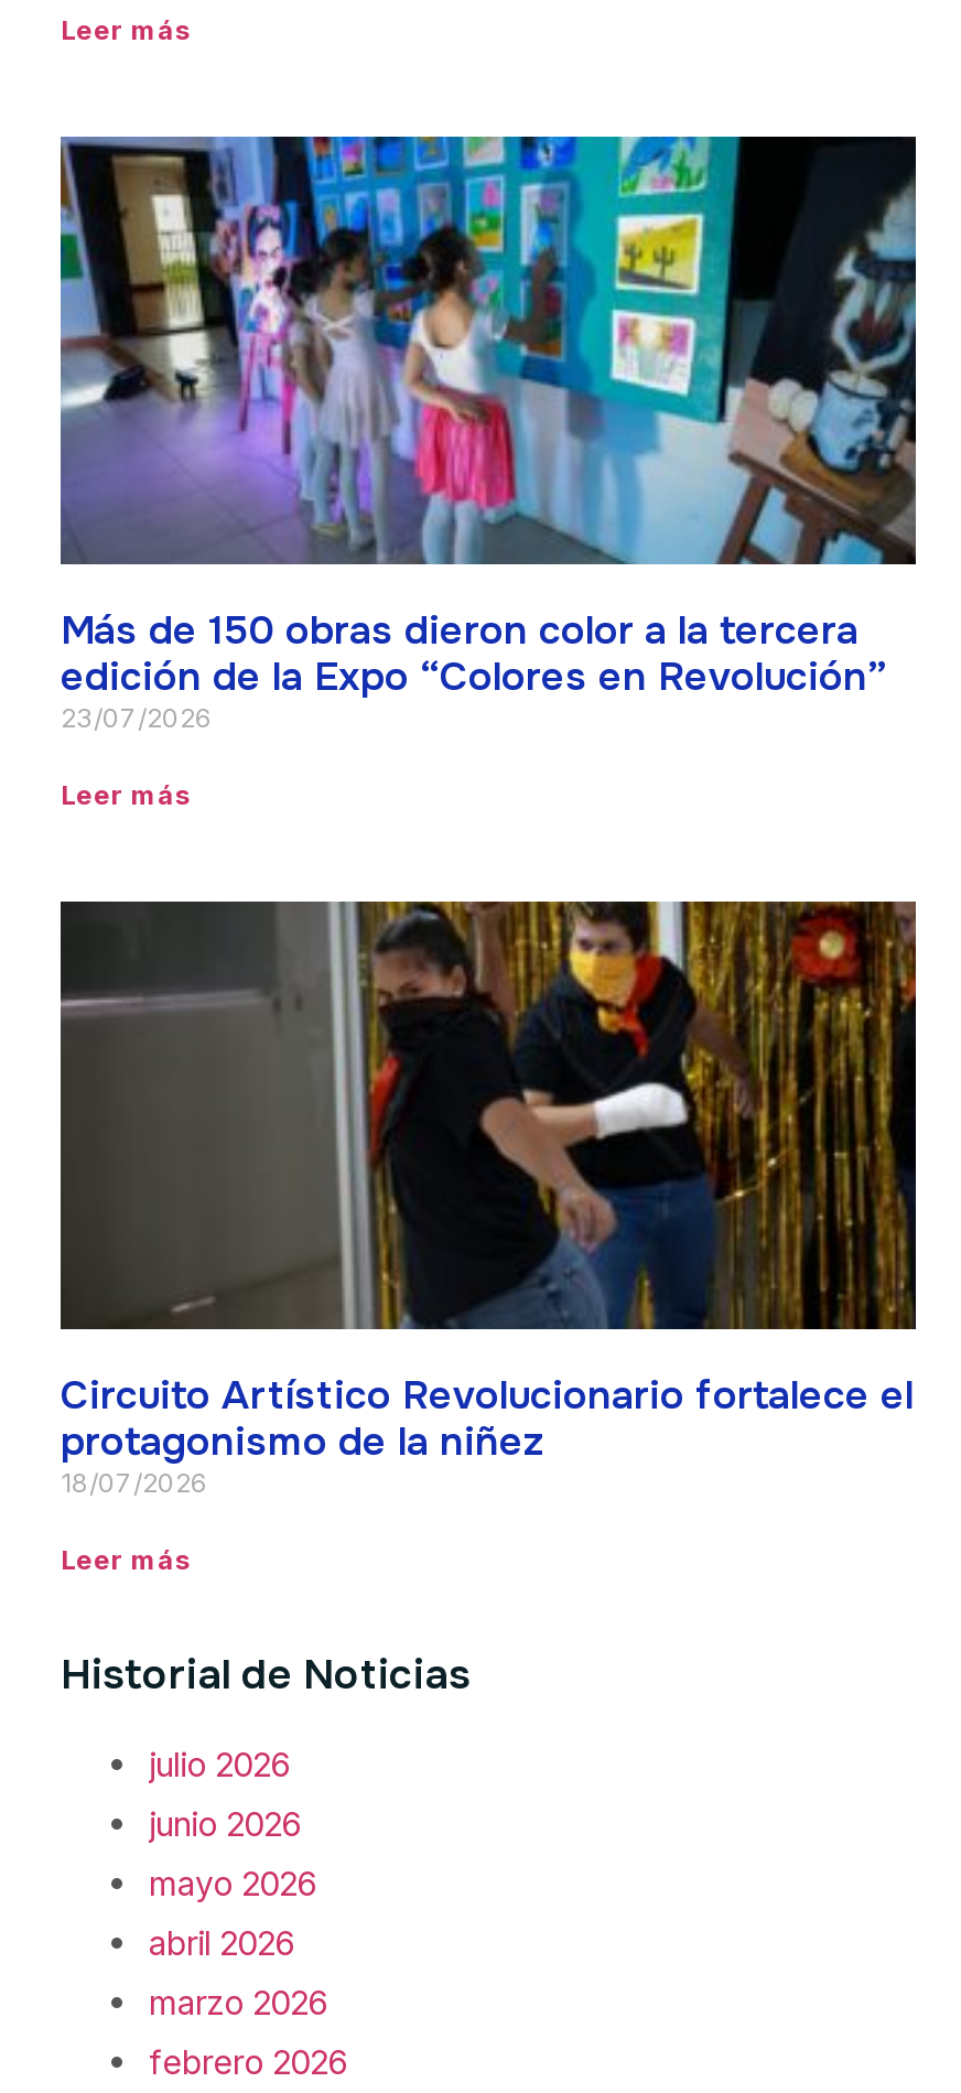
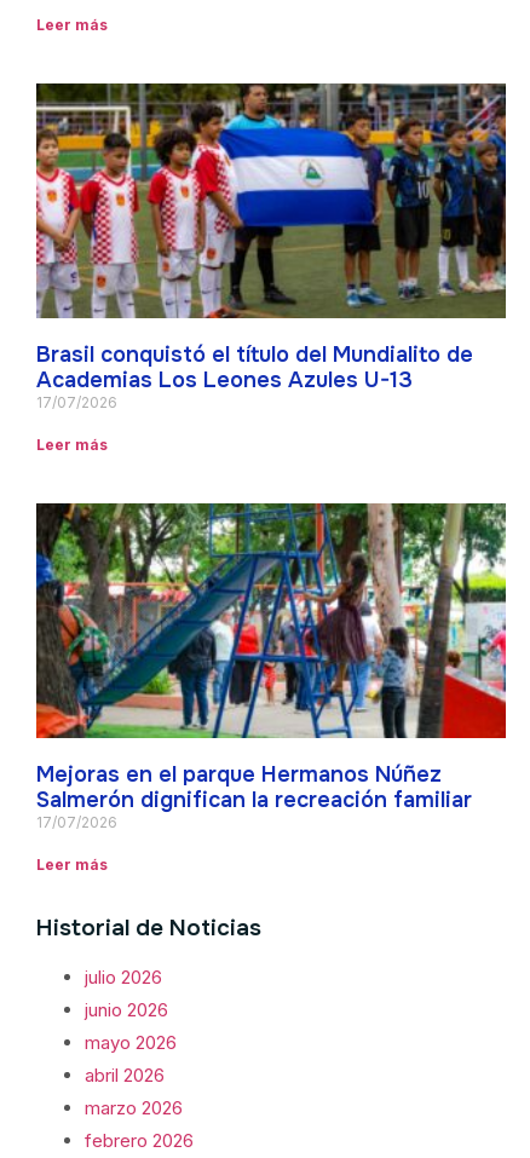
- [image]
- Más de 150 obras dieron color a la tercera
- edición de la Expo “Colores en Revolución”
- 23/07/2026
+ [image]
+ Brasil conquistó el título del Mundialito de
+ Academias Los Leones Azules U-13
+ 17/07/2026

- [image]
- Circuito Artístico Revolucionario fortalece el
- protagonismo de la niñez
- 18/07/2026
+ [image]
+ Mejoras en el parque Hermanos Núñez
+ Salmerón dignifican la recreación familiar
+ 17/07/2026
